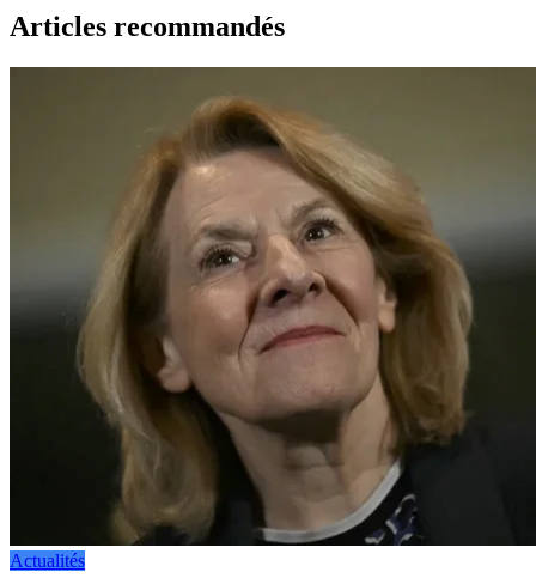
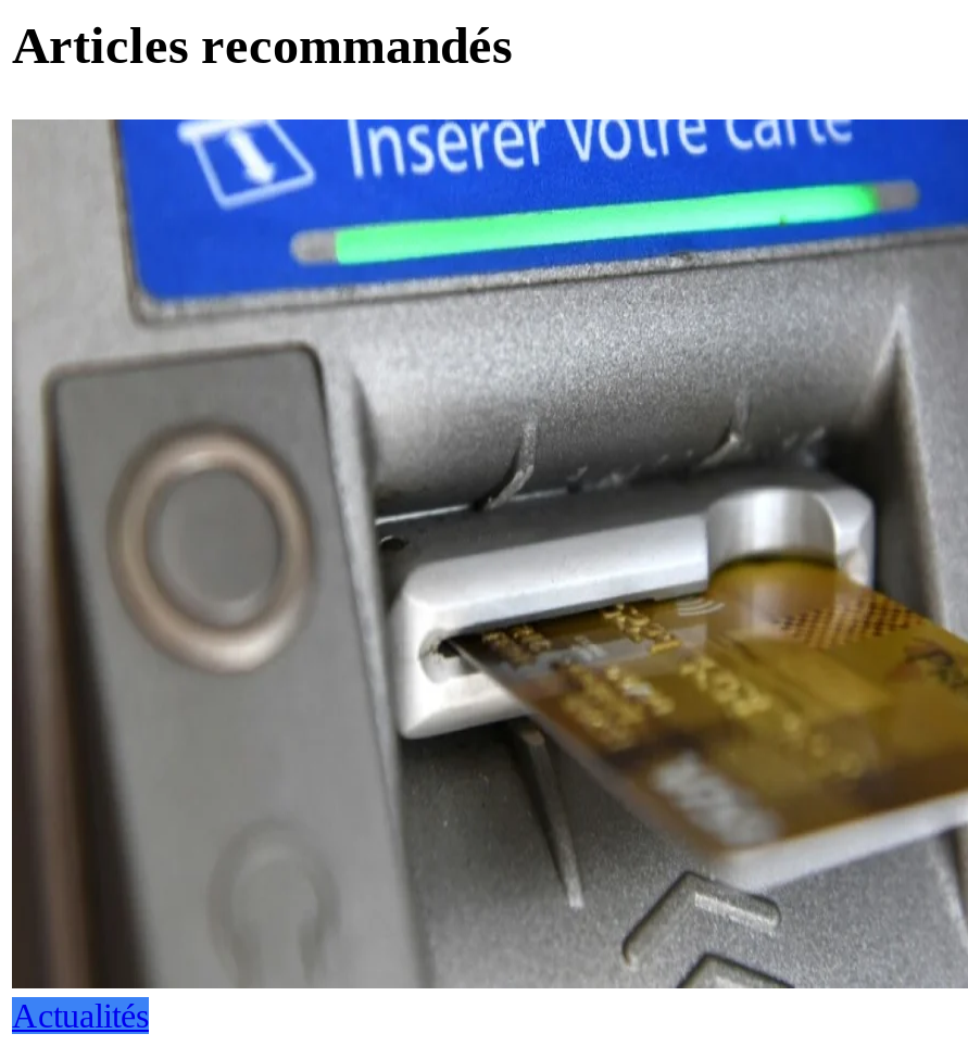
- [image]
+ [image]
